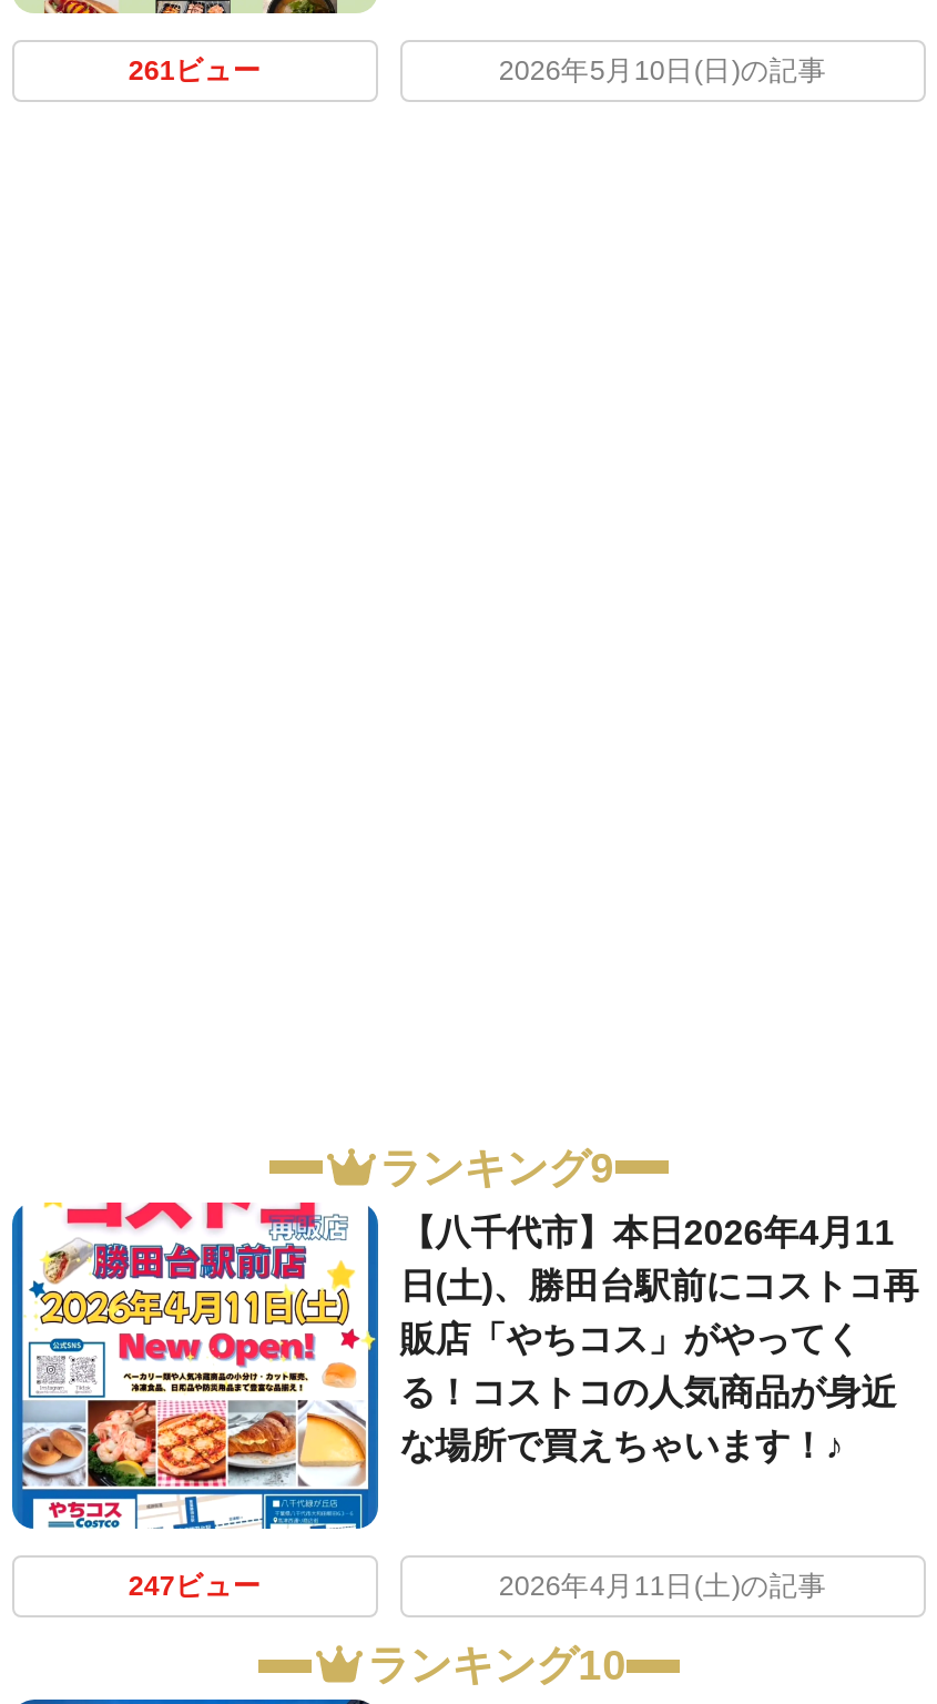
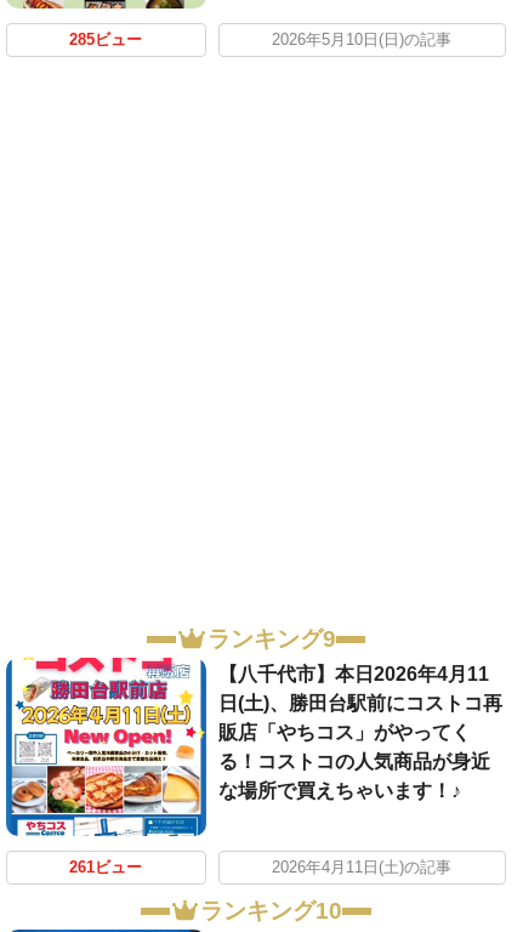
- 261ビュー
+ 285ビュー

- 247ビュー
+ 261ビュー
